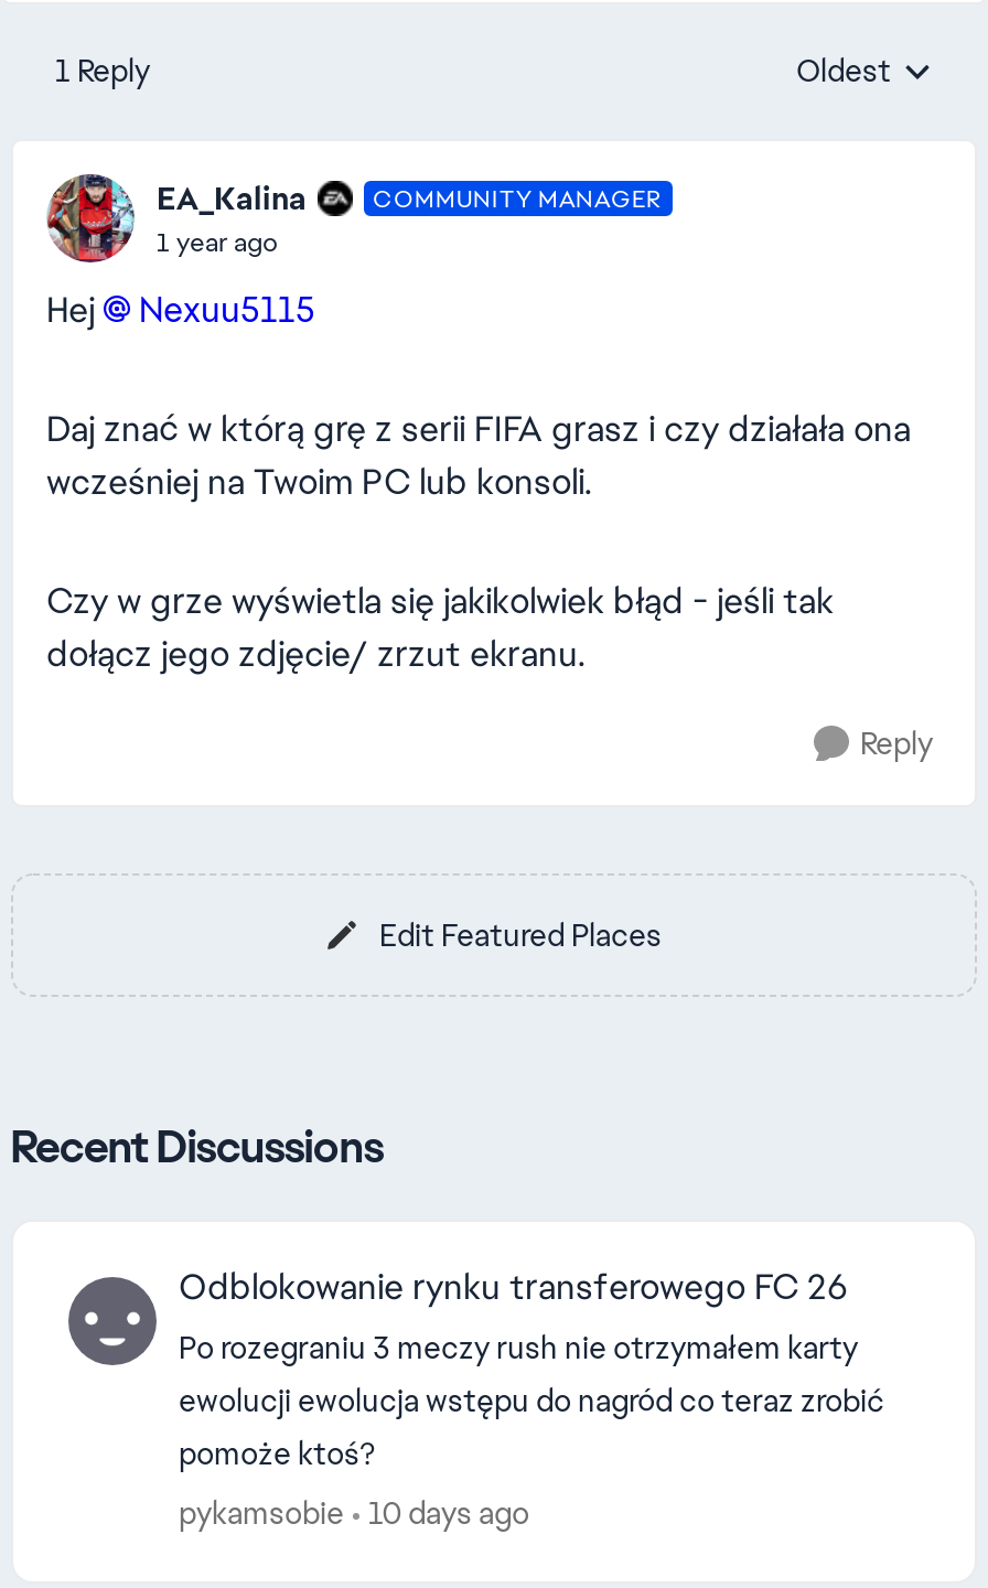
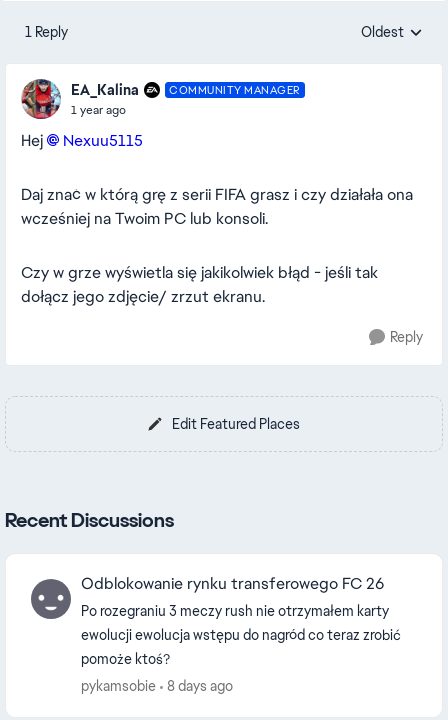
- pykamsobie 10 days ago
+ pykamsobie 8 days ago
